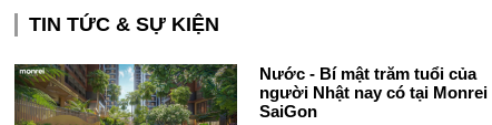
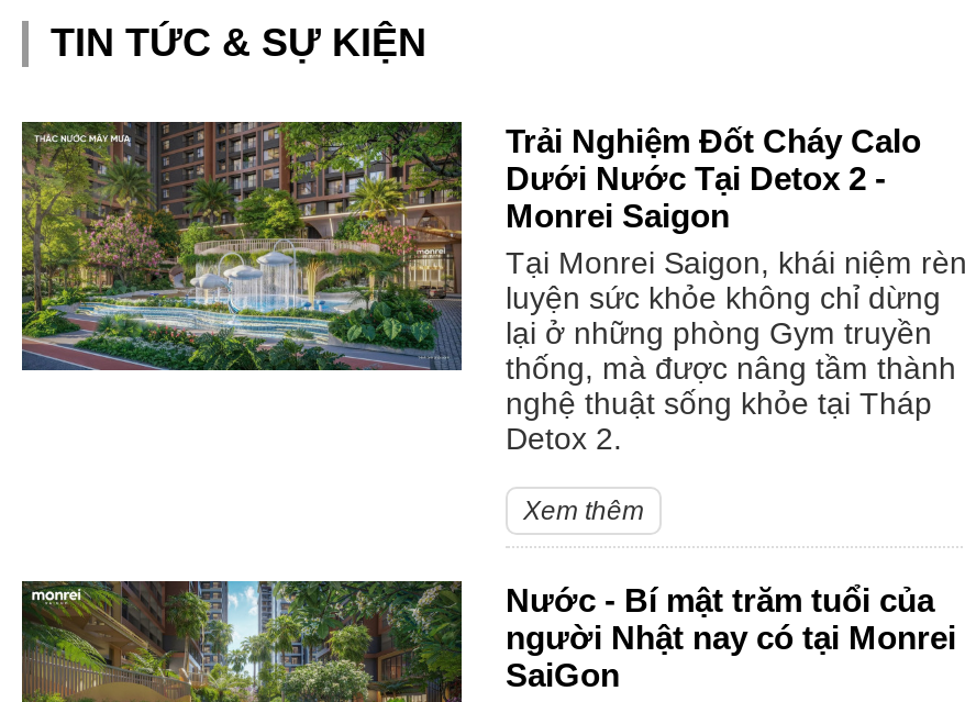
+ [image]
+ Trải Nghiệm Đốt Cháy Calo
+ Dưới Nước Tại Detox 2 -
+ Monrei Saigon
+ Tại Monrei Saigon, khái niệm rèn
+ luyện sức khỏe không chỉ dừng
+ lại ở những phòng Gym truyền
+ thống, mà được nâng tầm thành
+ nghệ thuật sống khỏe tại Tháp
+ Detox 2.
+ Xem thêm
